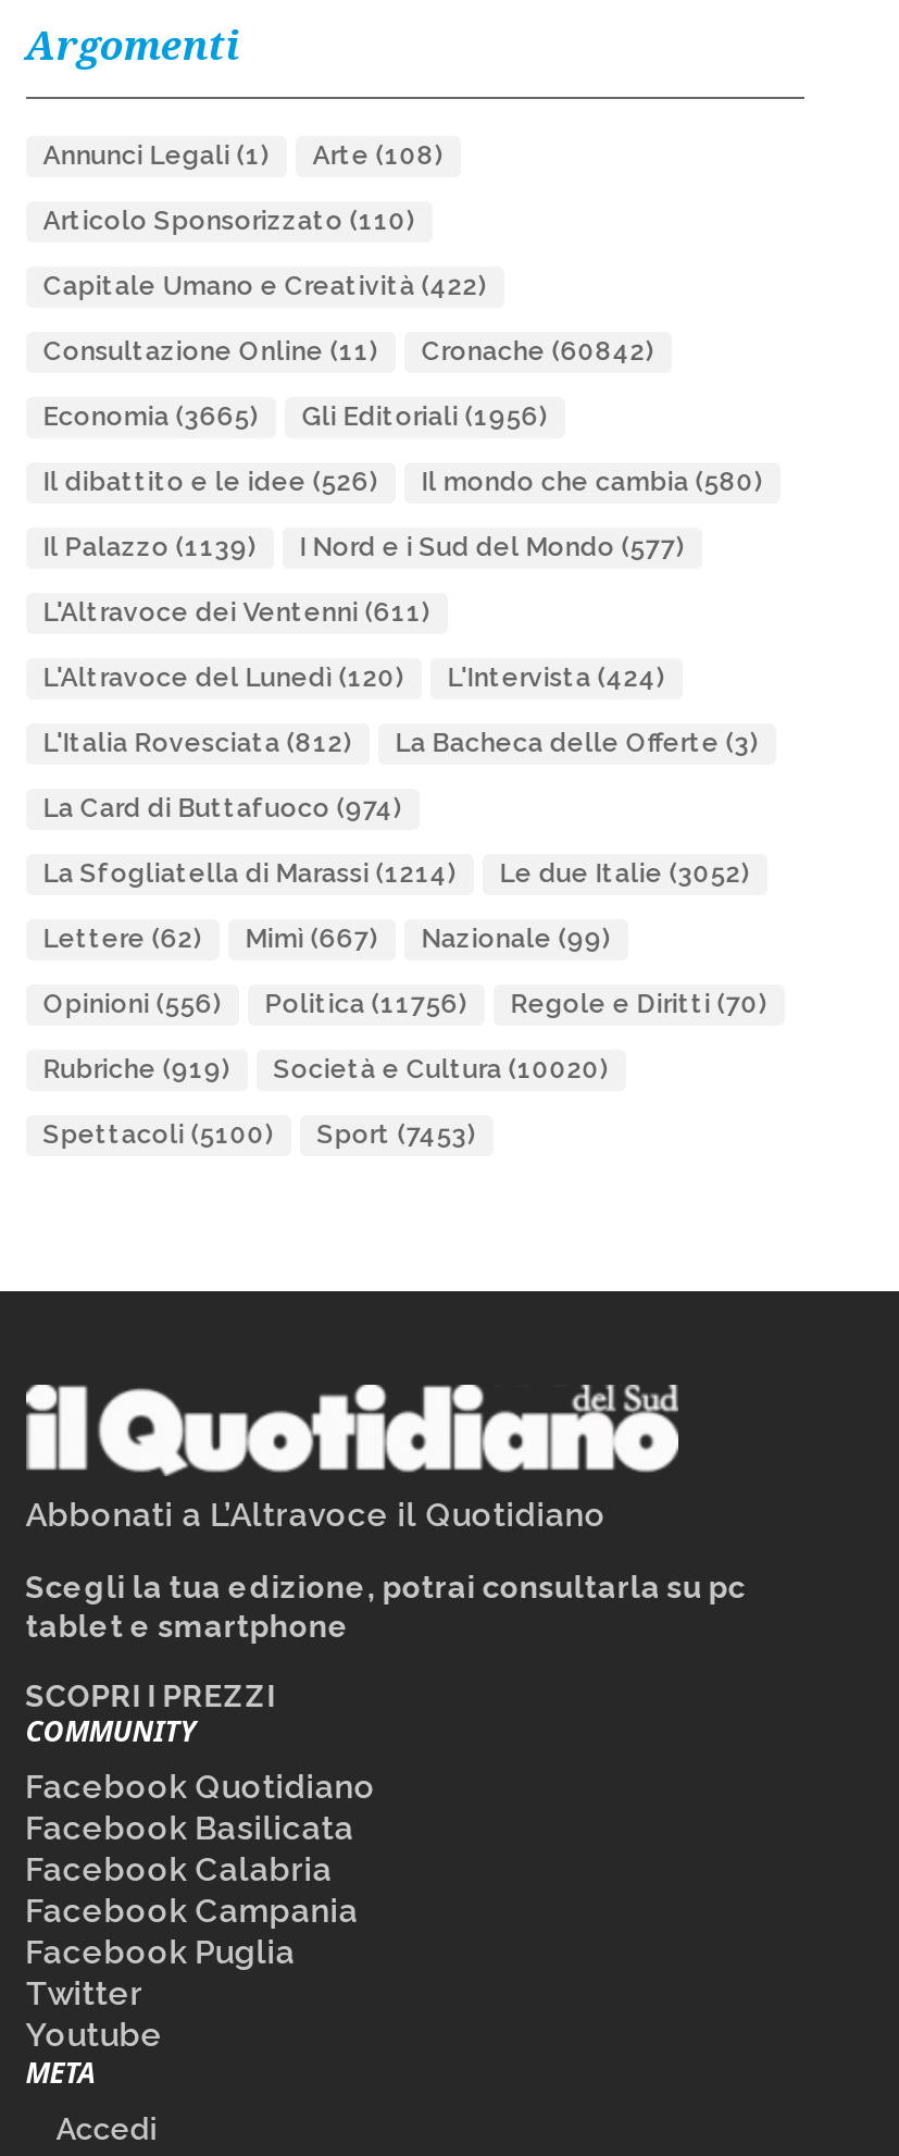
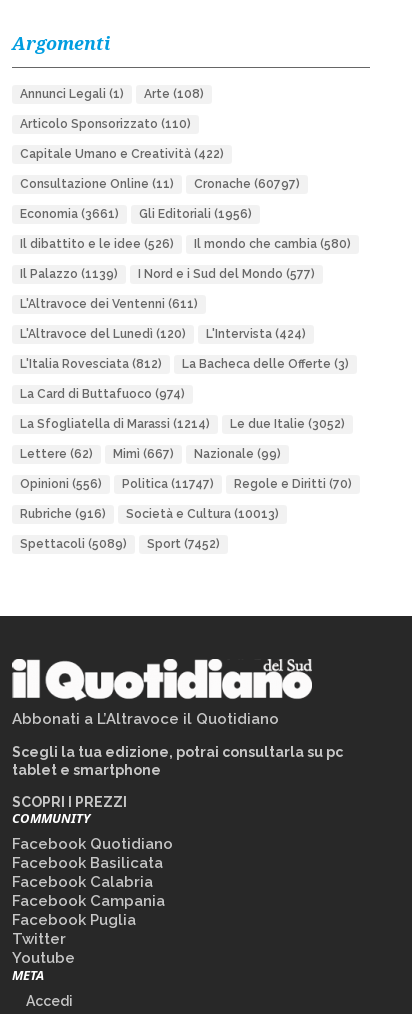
- Consultazione Online (11) Cronache (60842)
+ Consultazione Online (11) Cronache (60797)

- Economia (3665) Gli Editoriali (1956)
+ Economia (3661) Gli Editoriali (1956)

- Opinioni (556) Politica (11756) Regole e Diritti (70)
+ Opinioni (556) Politica (11747) Regole e Diritti (70)

- Rubriche (919)
+ Rubriche (916)

- Società e Cultura (10020)
+ Società e Cultura (10013)

- Spettacoli (5100)
+ Spettacoli (5089)

- Sport (7453)
+ Sport (7452)
